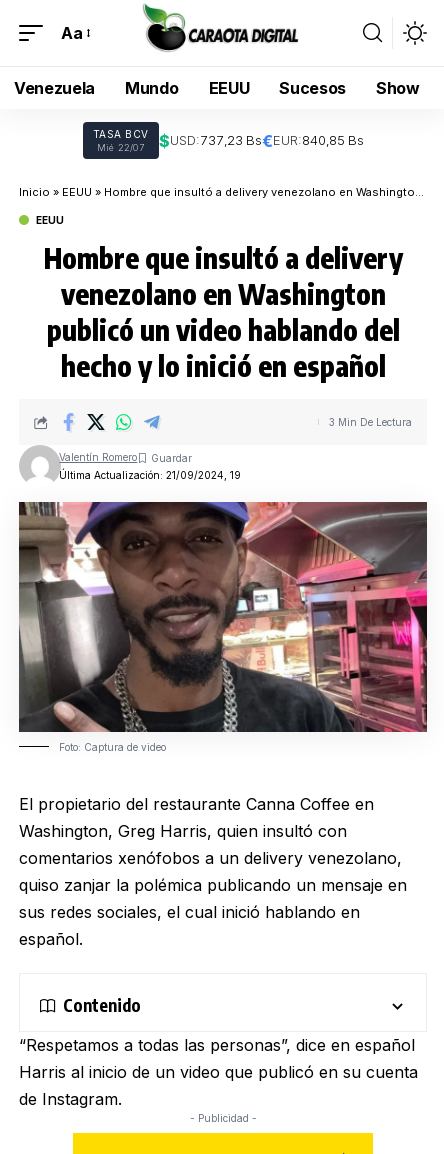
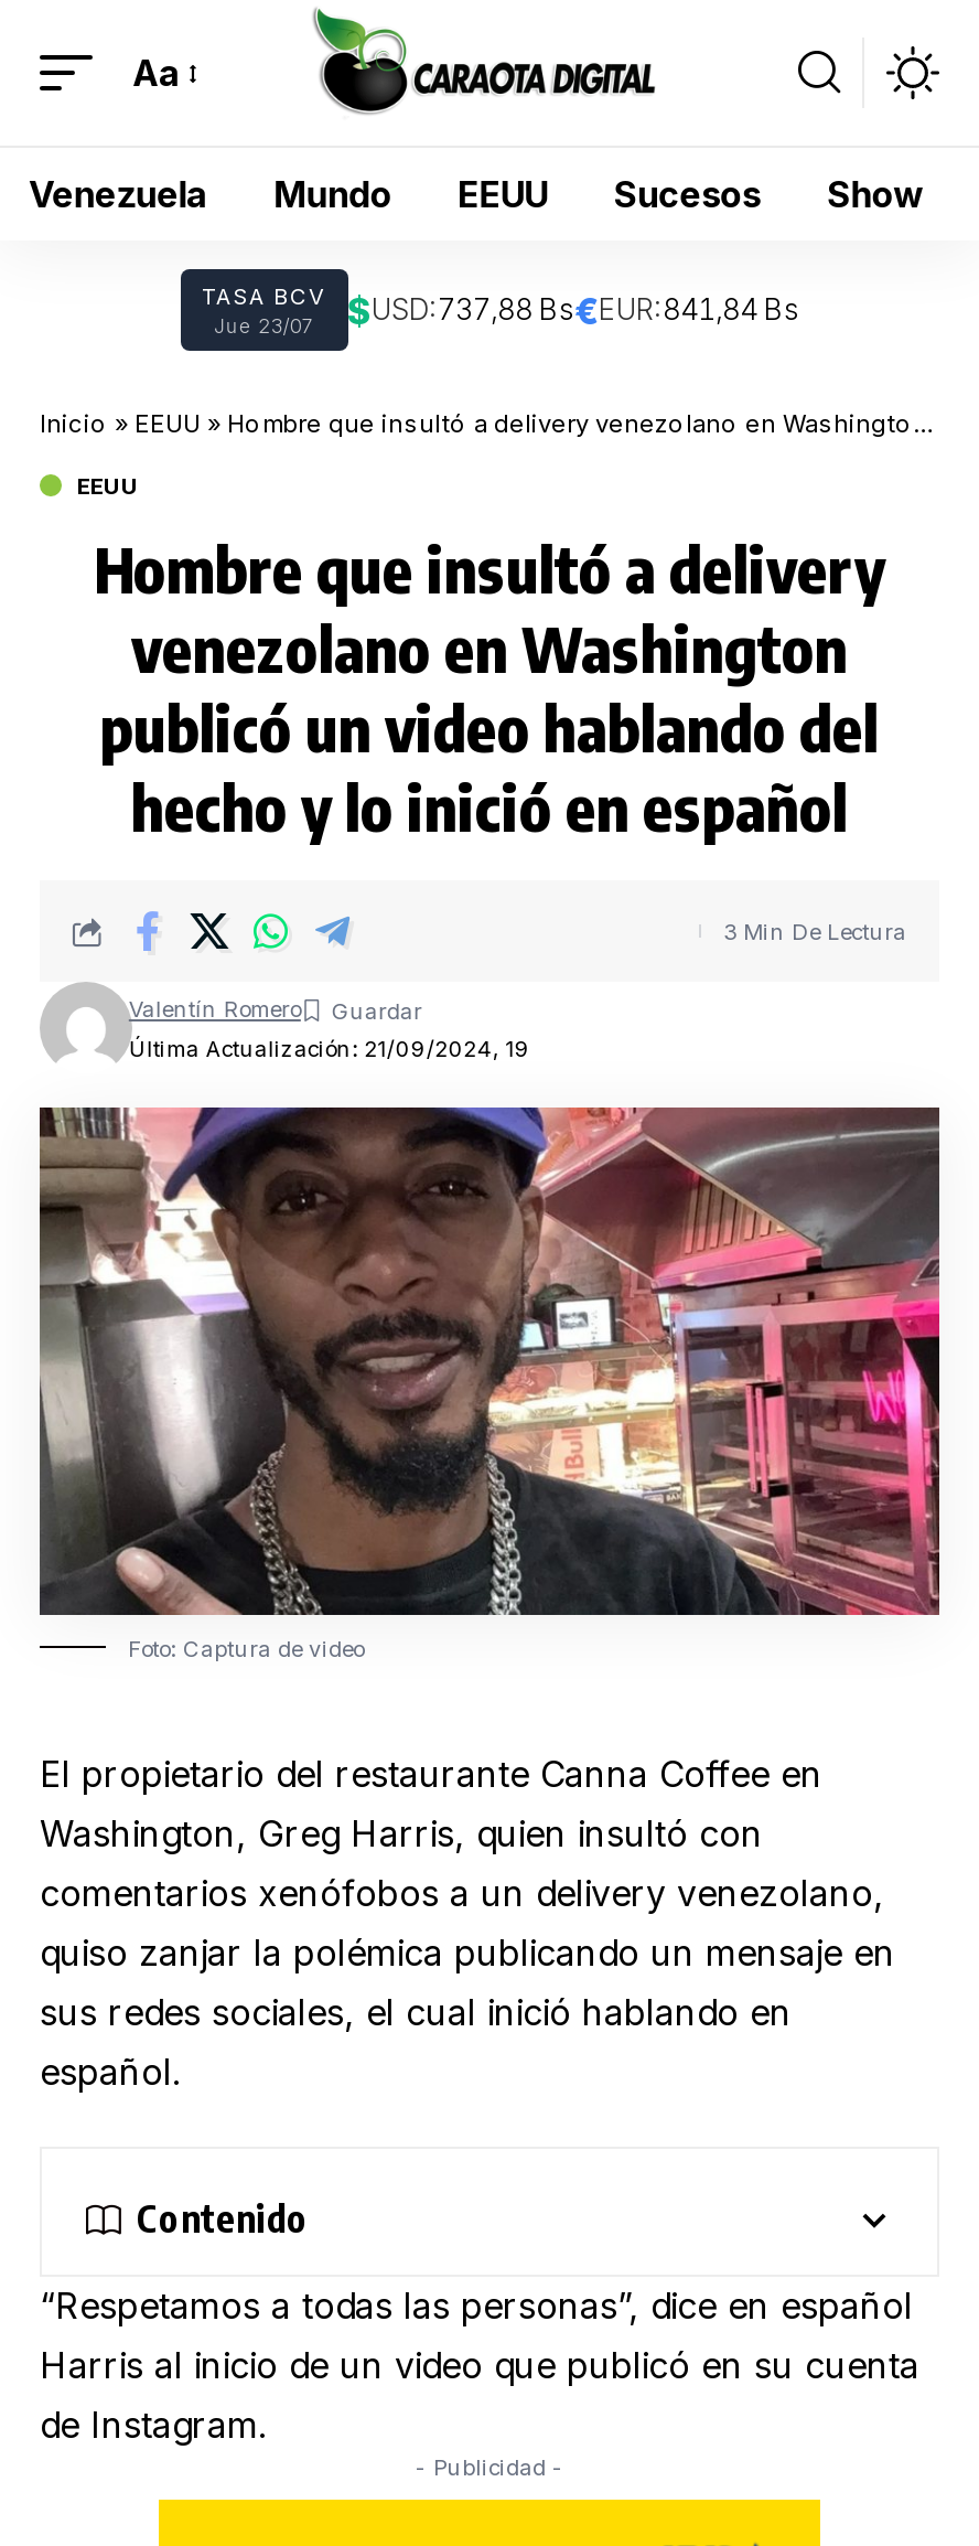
- Mié 22/07
- $USD:737,23 Bs€EUR:840,85 Bs
+ Jue 23/07
+ $USD:737,88 Bs€EUR:841,84 Bs
